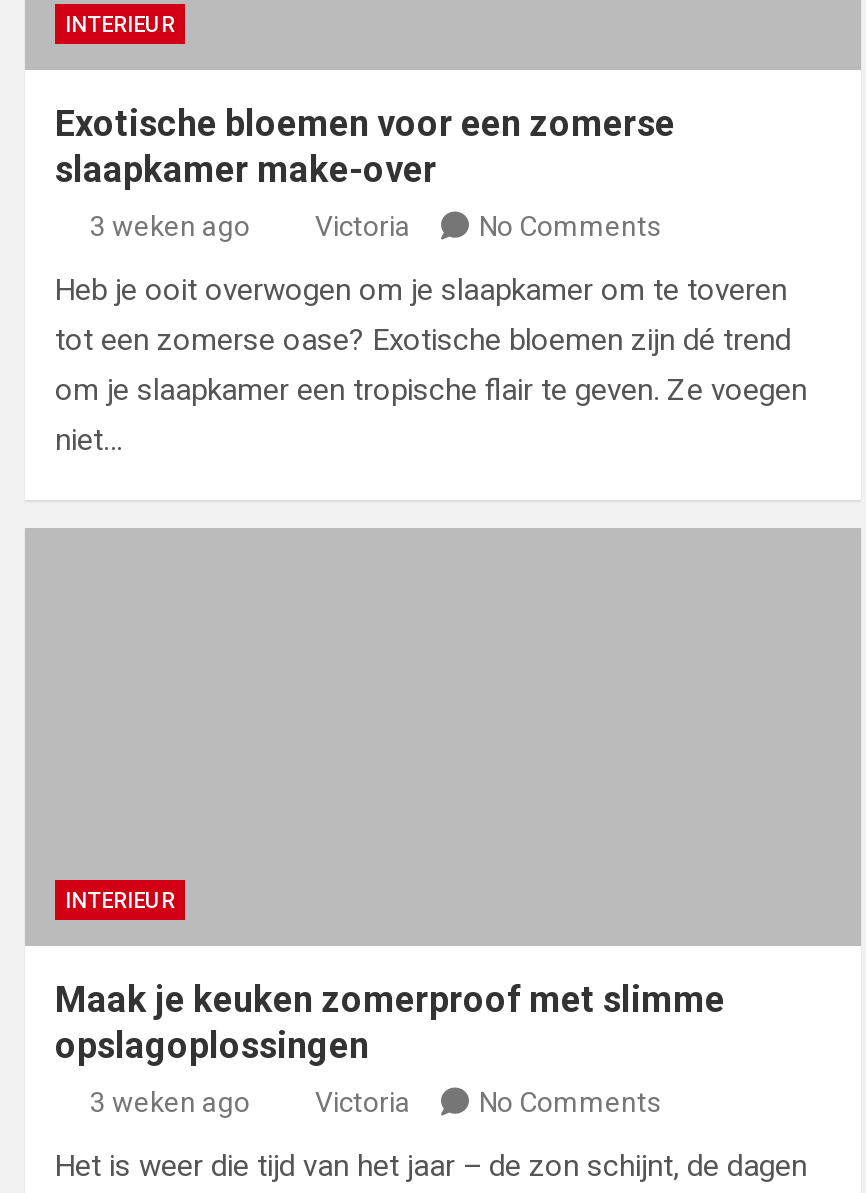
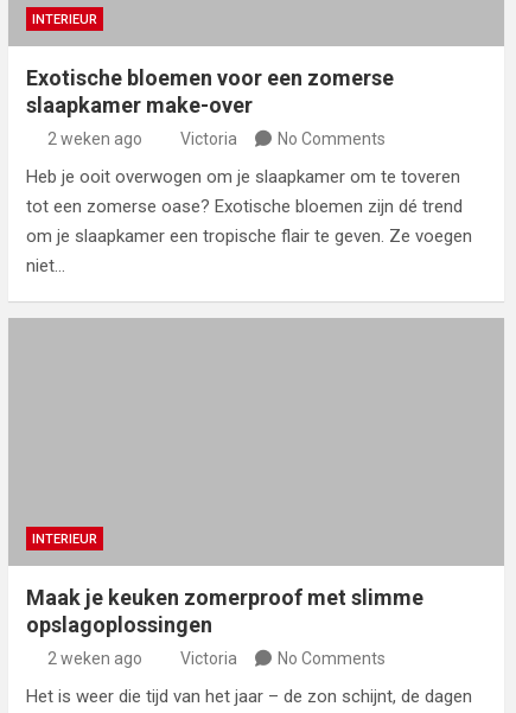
- 3 weken ago
+ 2 weken ago

- 3 weken ago
+ 2 weken ago
